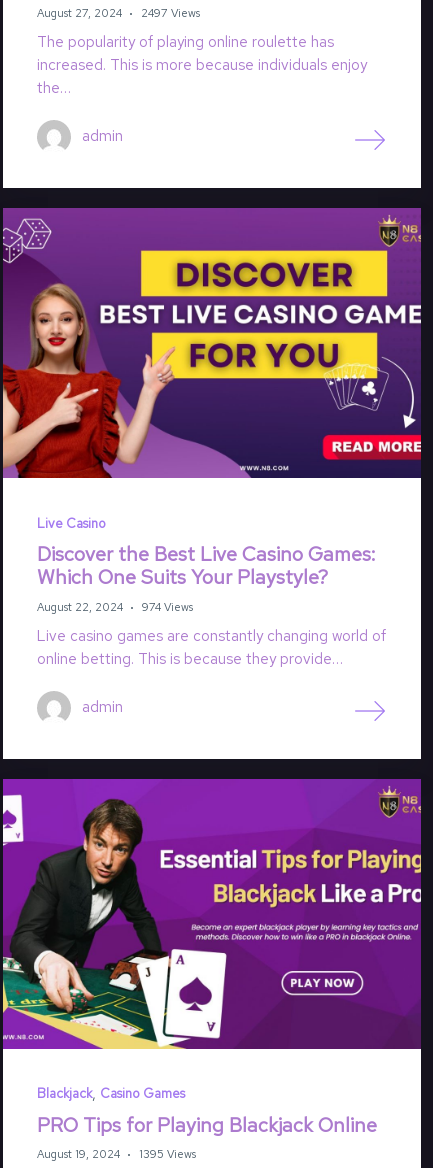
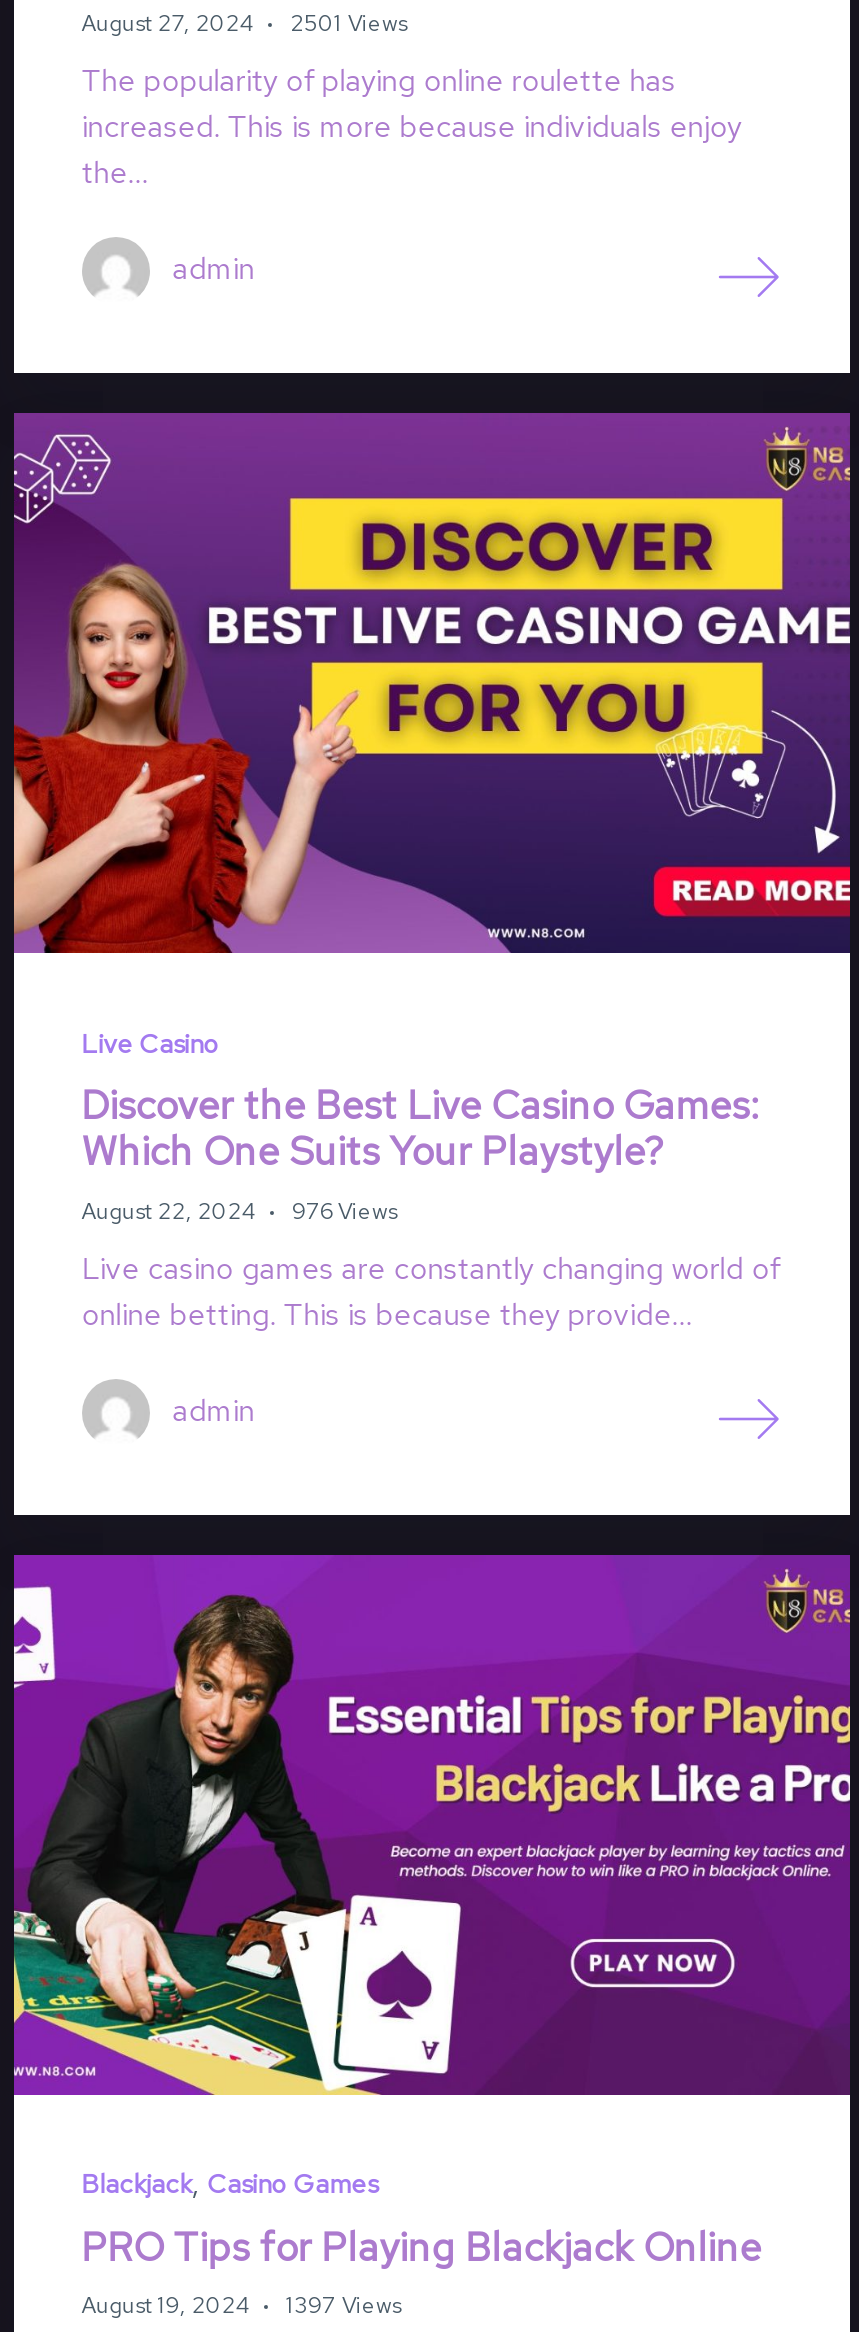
- August 27, 2024 2497 Views
+ August 27, 2024 2501 Views

- August 22, 2024 974 Views
+ August 22, 2024 976 Views

- August 19, 2024 1395 Views
+ August 19, 2024 1397 Views
